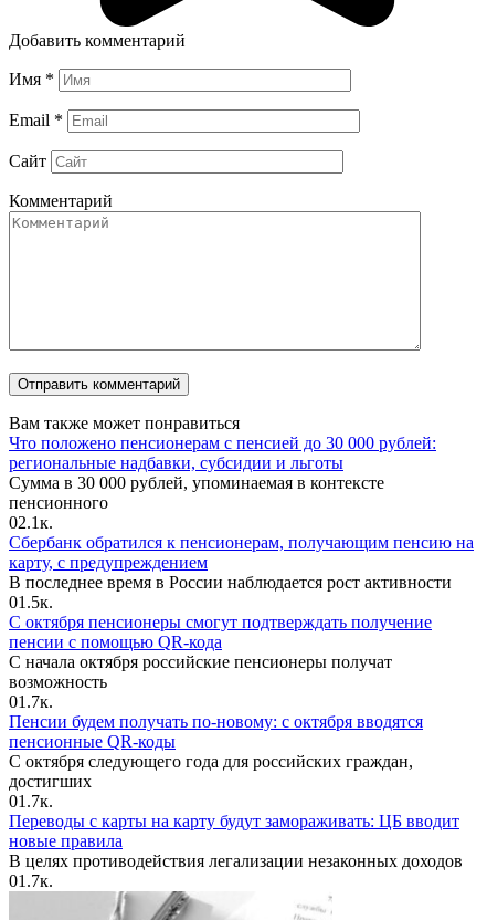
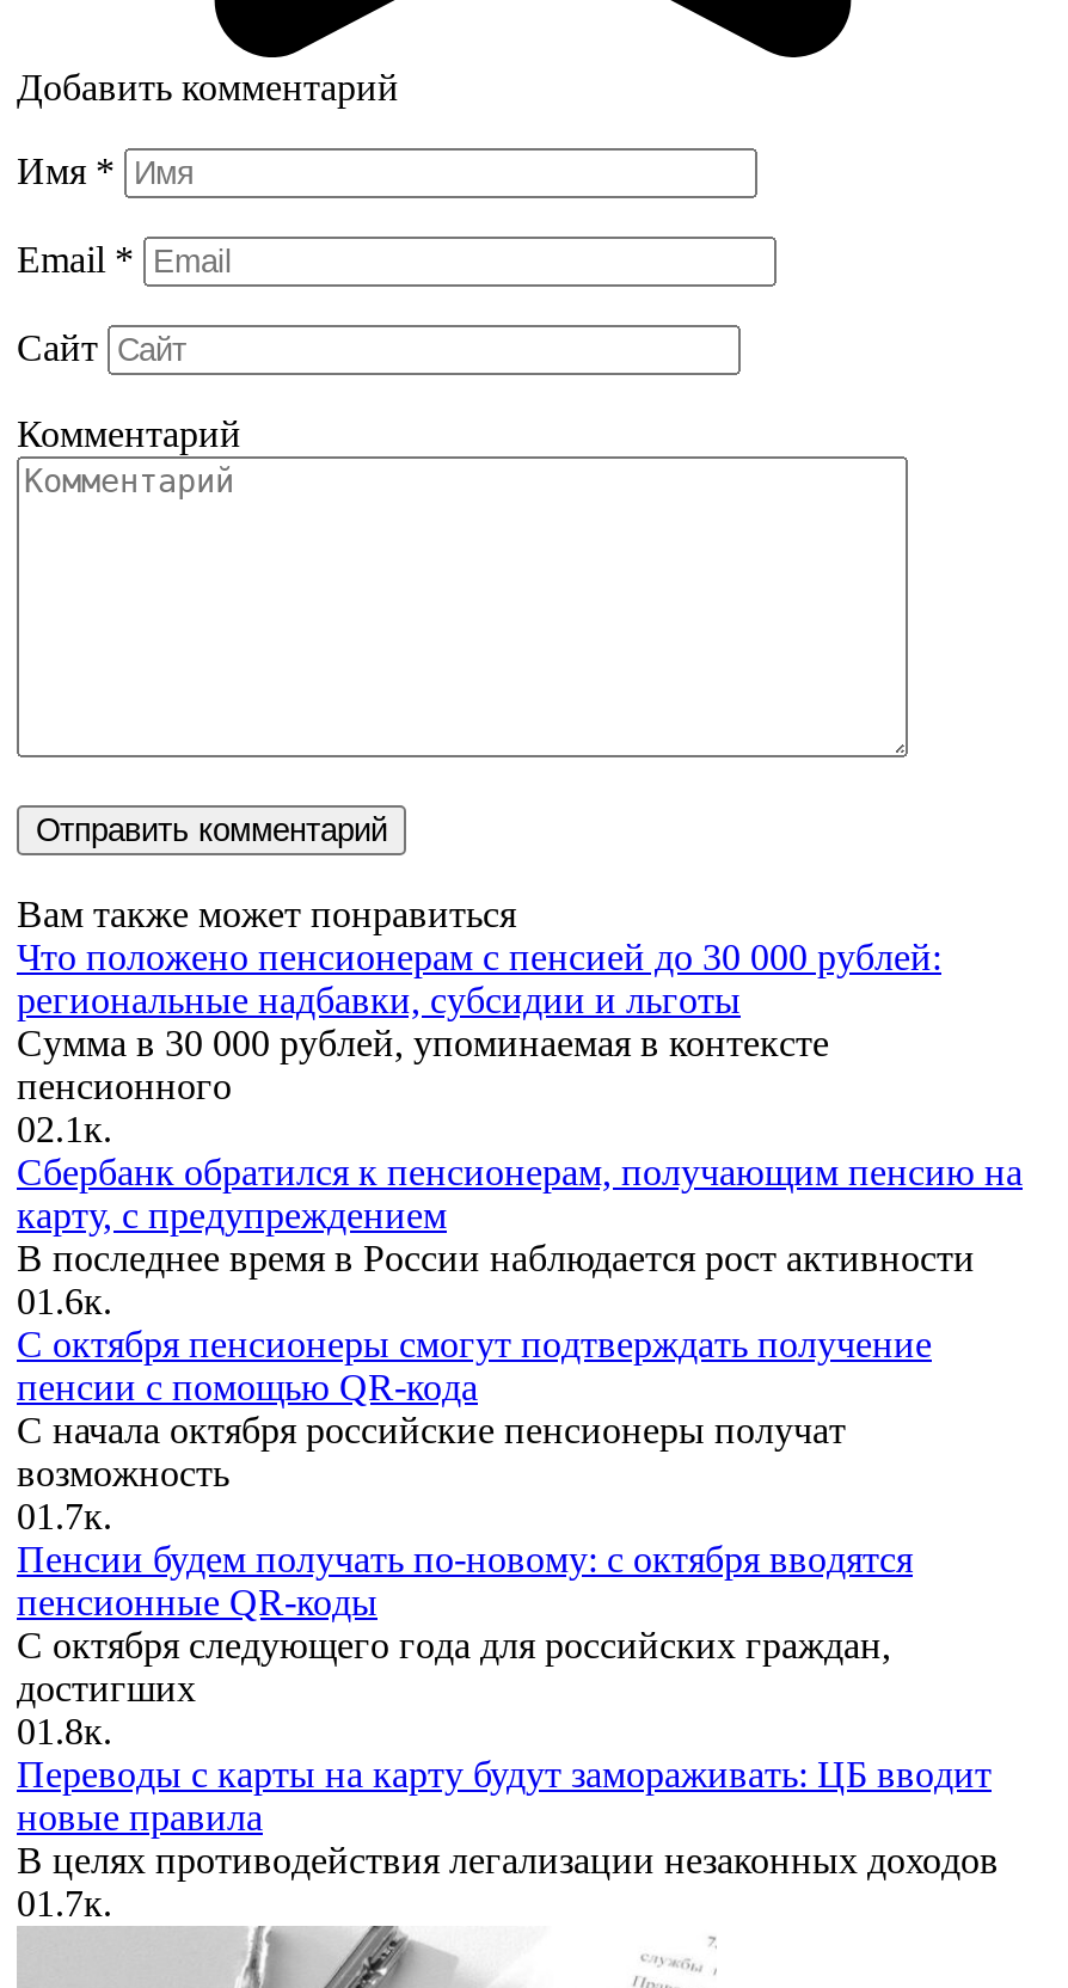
- 01.5к.
+ 01.6к.

- 01.7к.
+ 01.8к.
